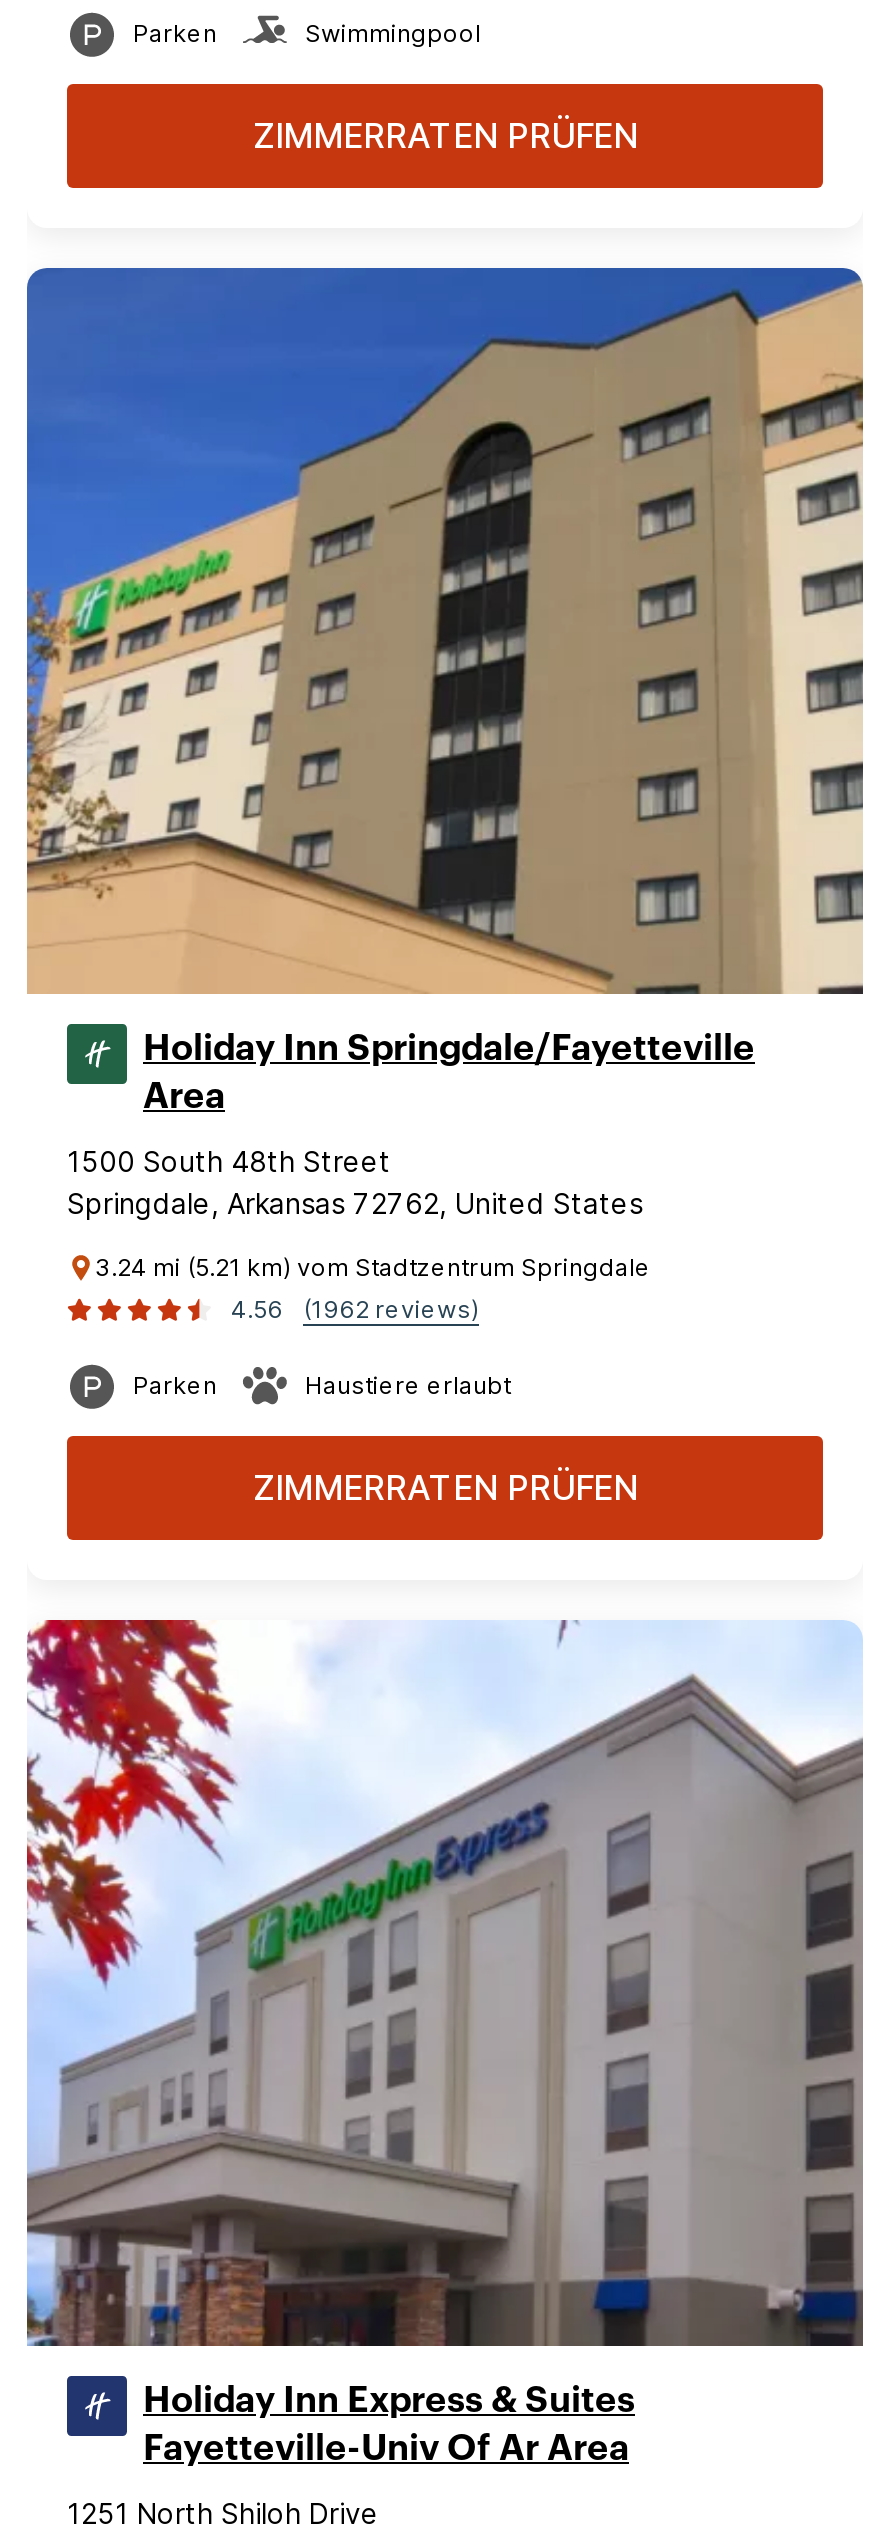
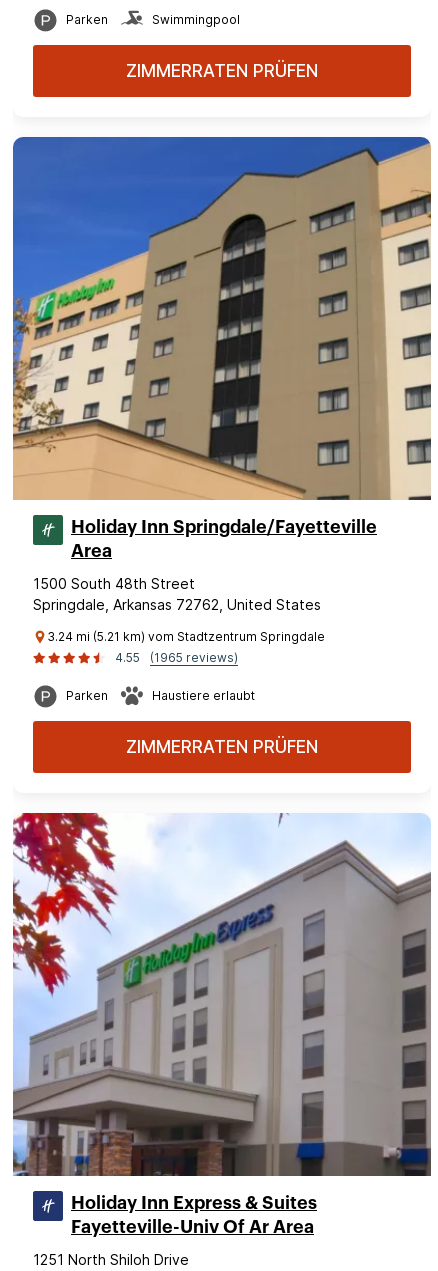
- 4.56
+ 4.55

- (1962 reviews)
+ (1965 reviews)
